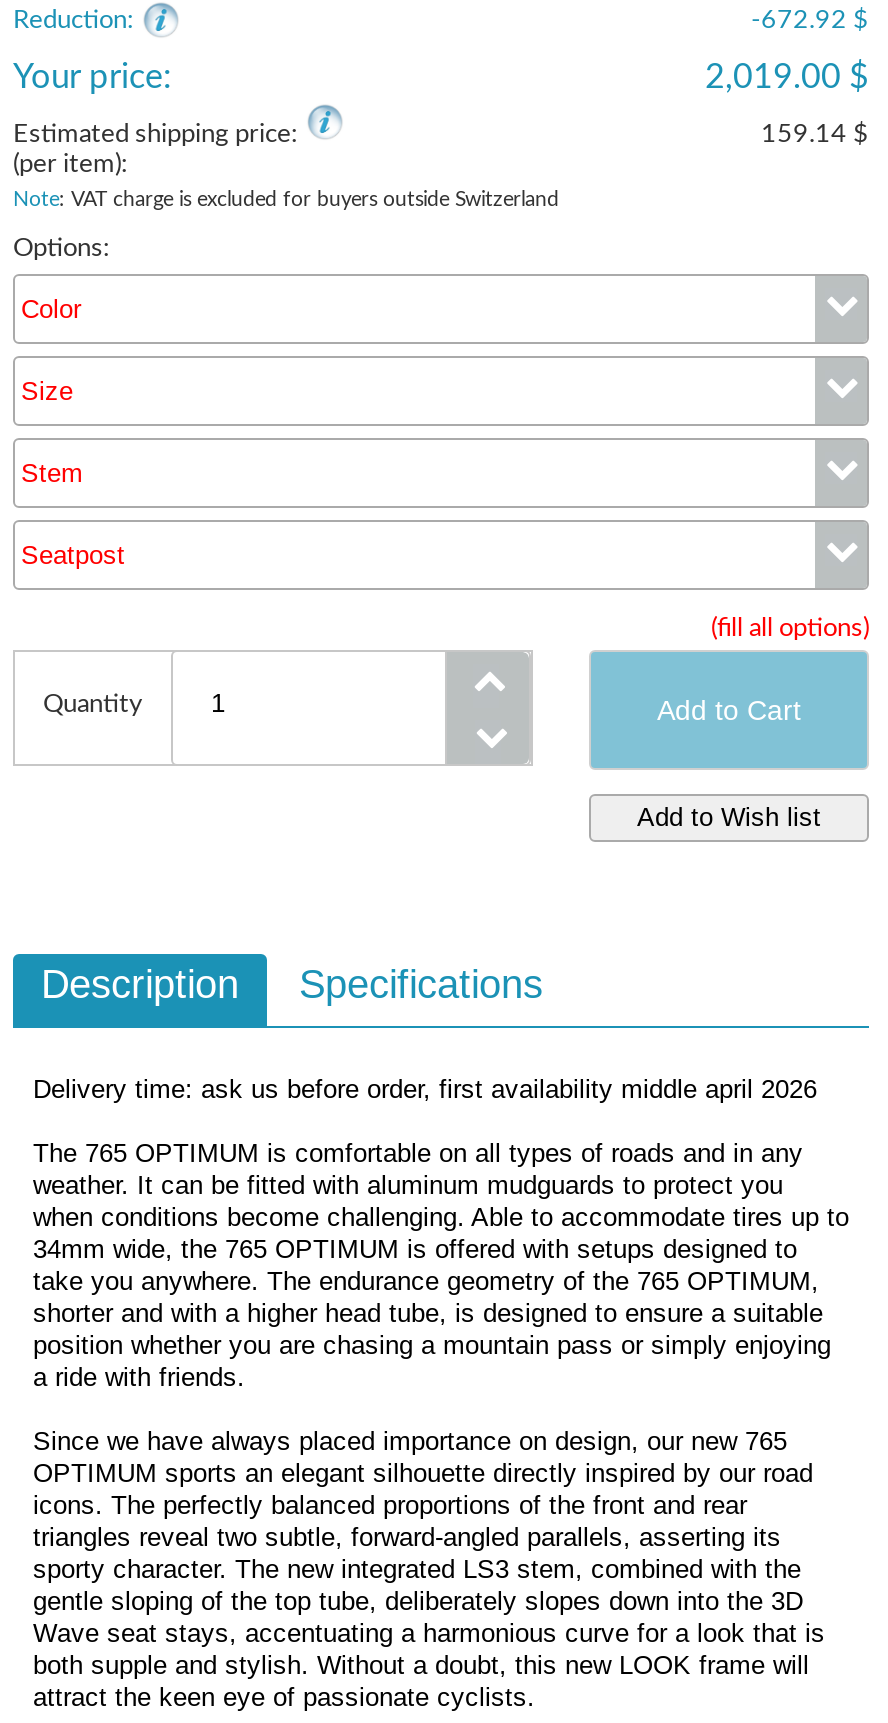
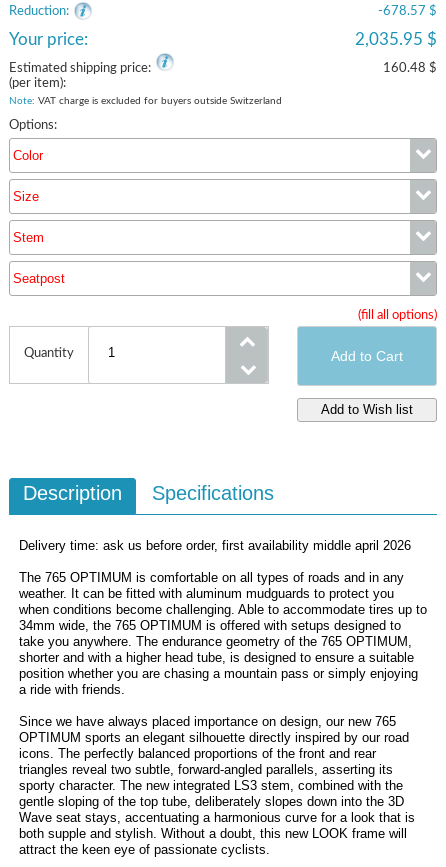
- -672.92 $
+ -678.57 $

- 2,019.00 $
+ 2,035.95 $

- 159.14 $
+ 160.48 $
